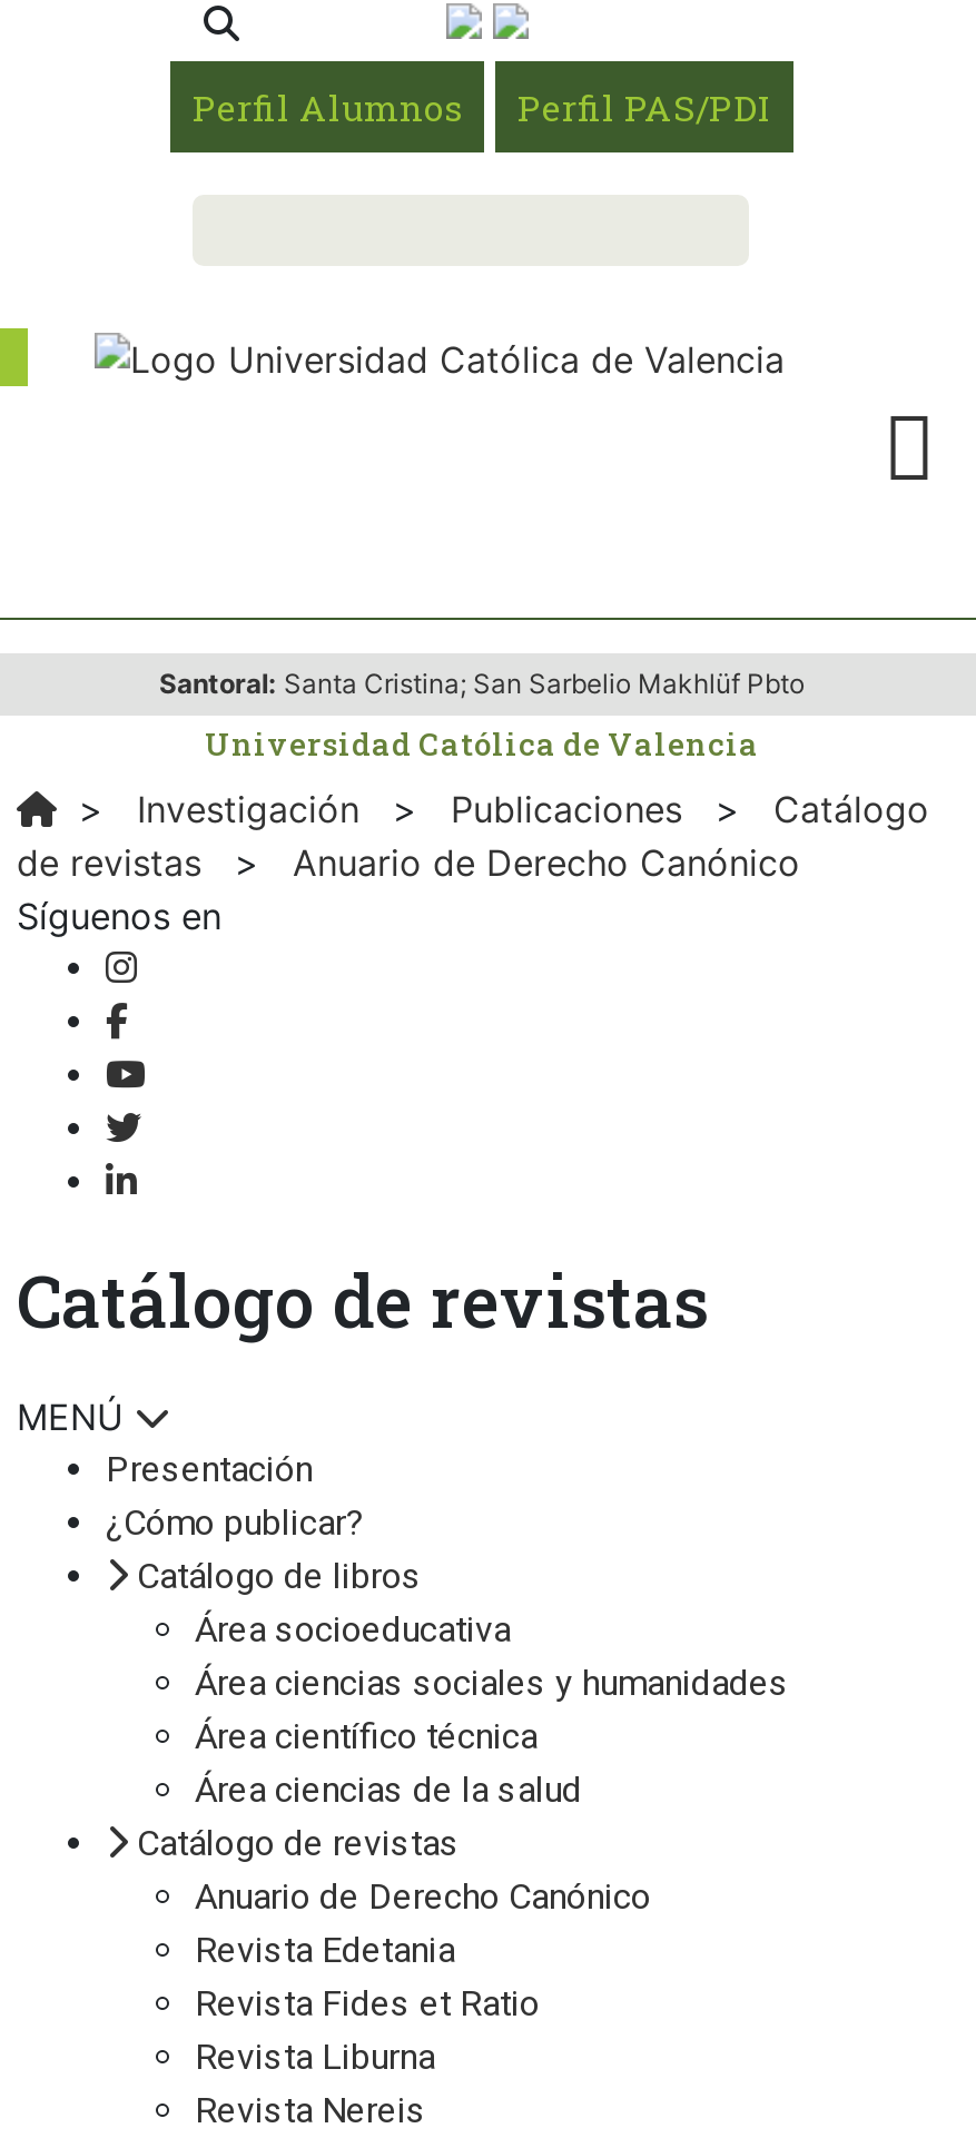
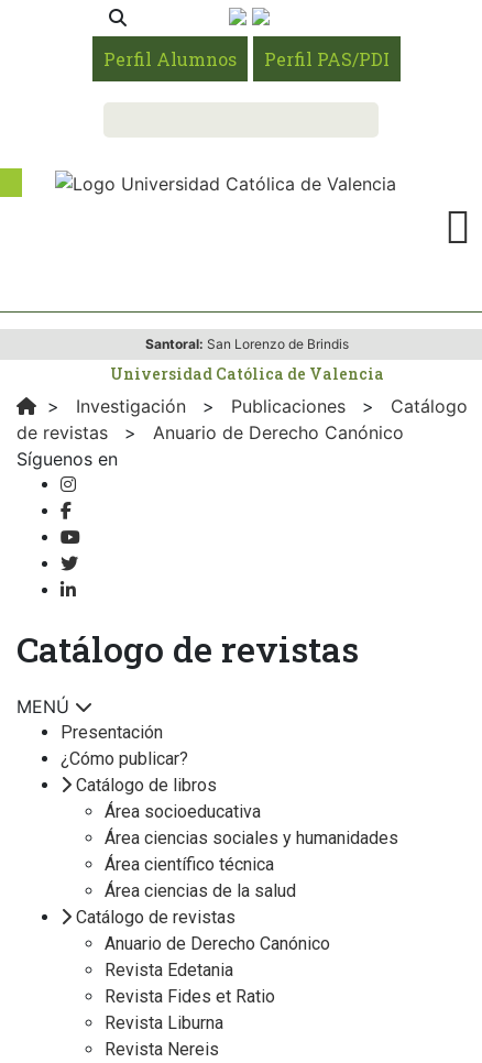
- Santoral: Santa Cristina; San Sarbelio Makhlüf Pbto
+ Santoral: San Lorenzo de Brindis
